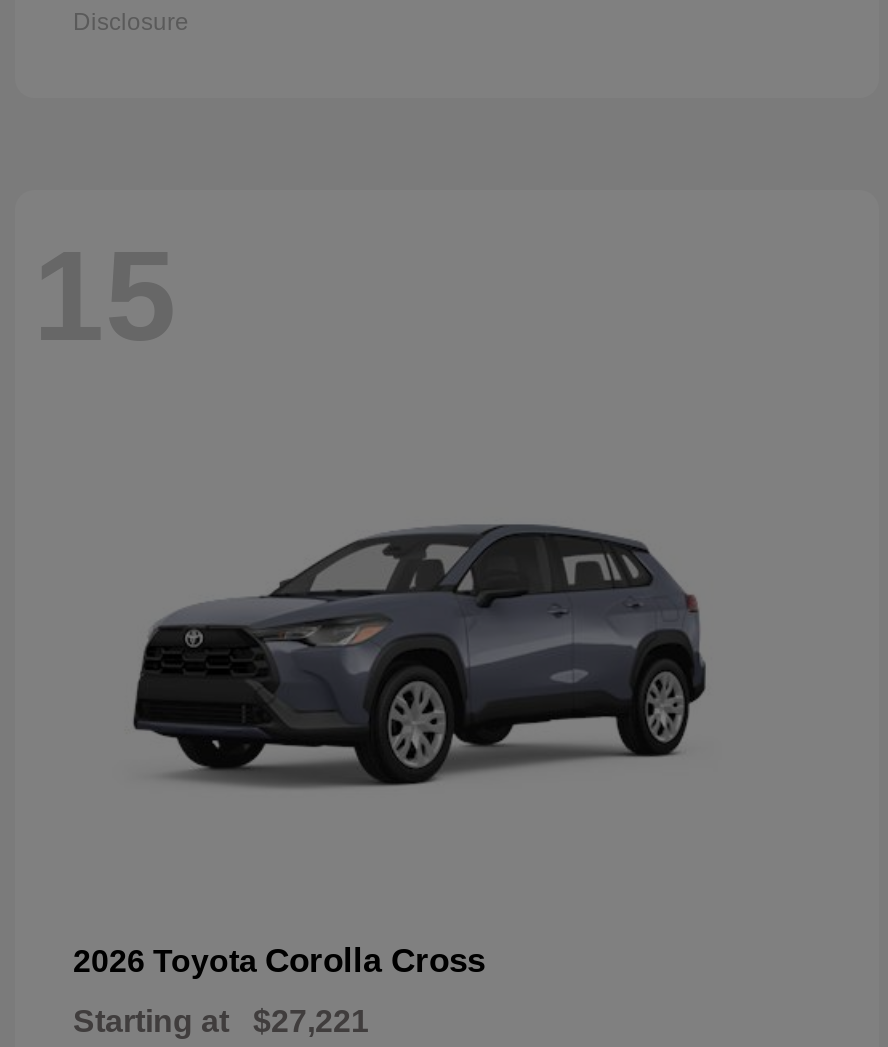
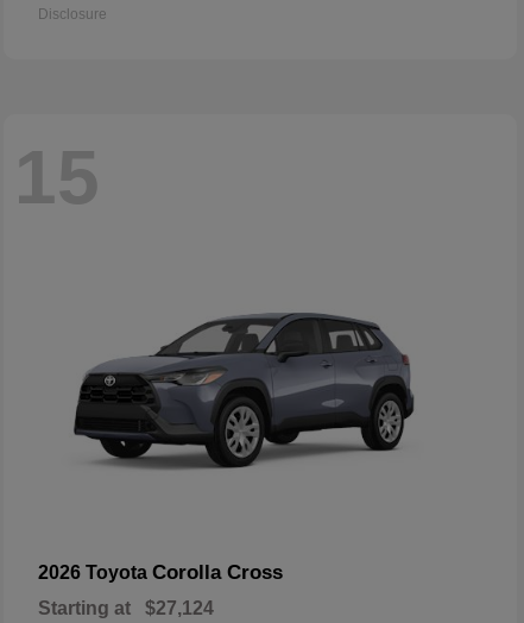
- Starting at $27,221
+ Starting at $27,124
